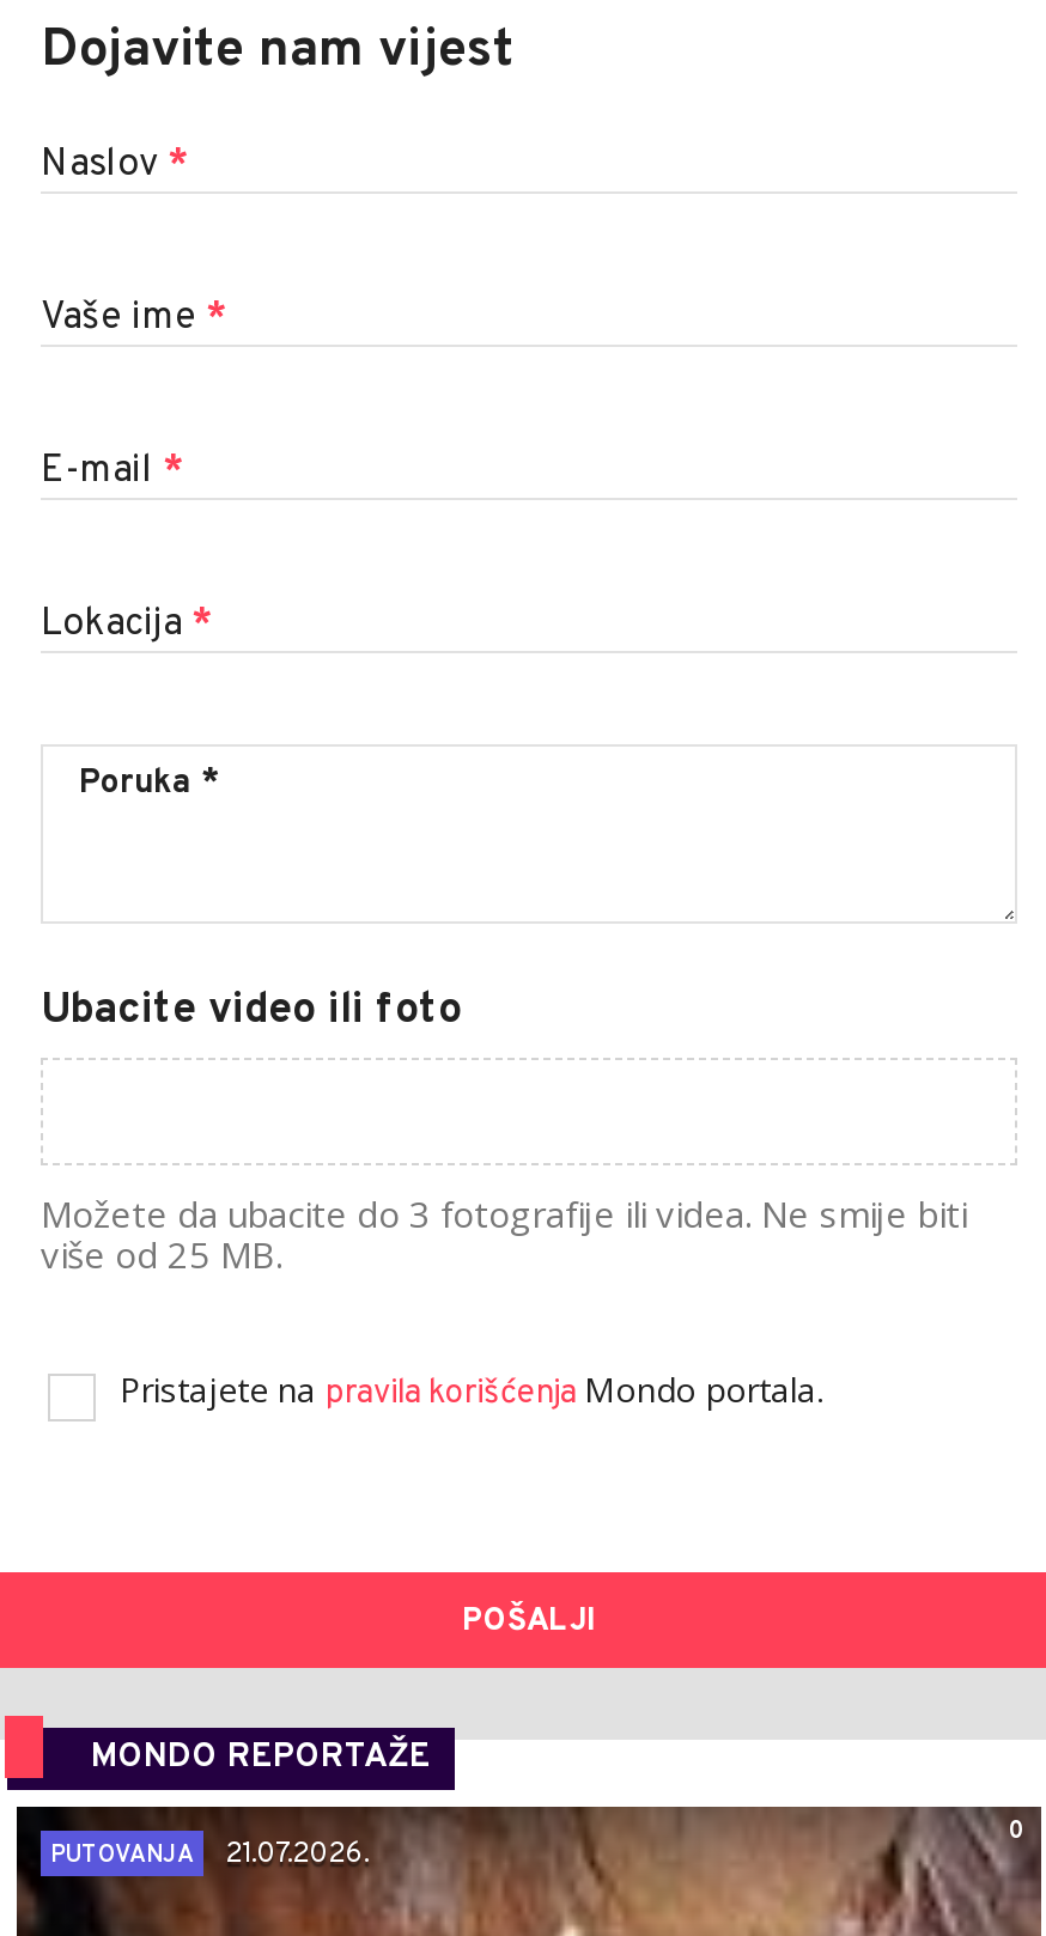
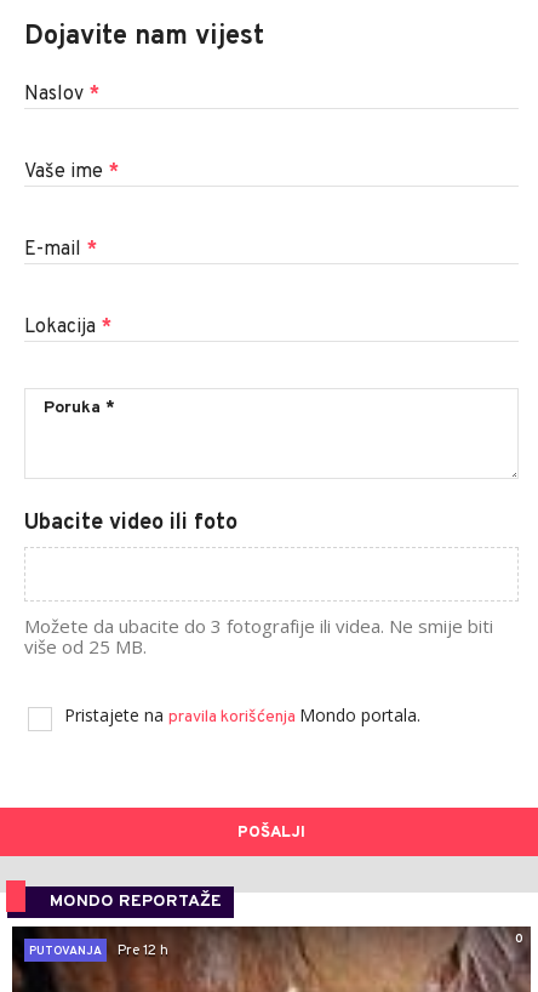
- PUTOVANJA 21.07.2026.
+ PUTOVANJA Pre 12 h
